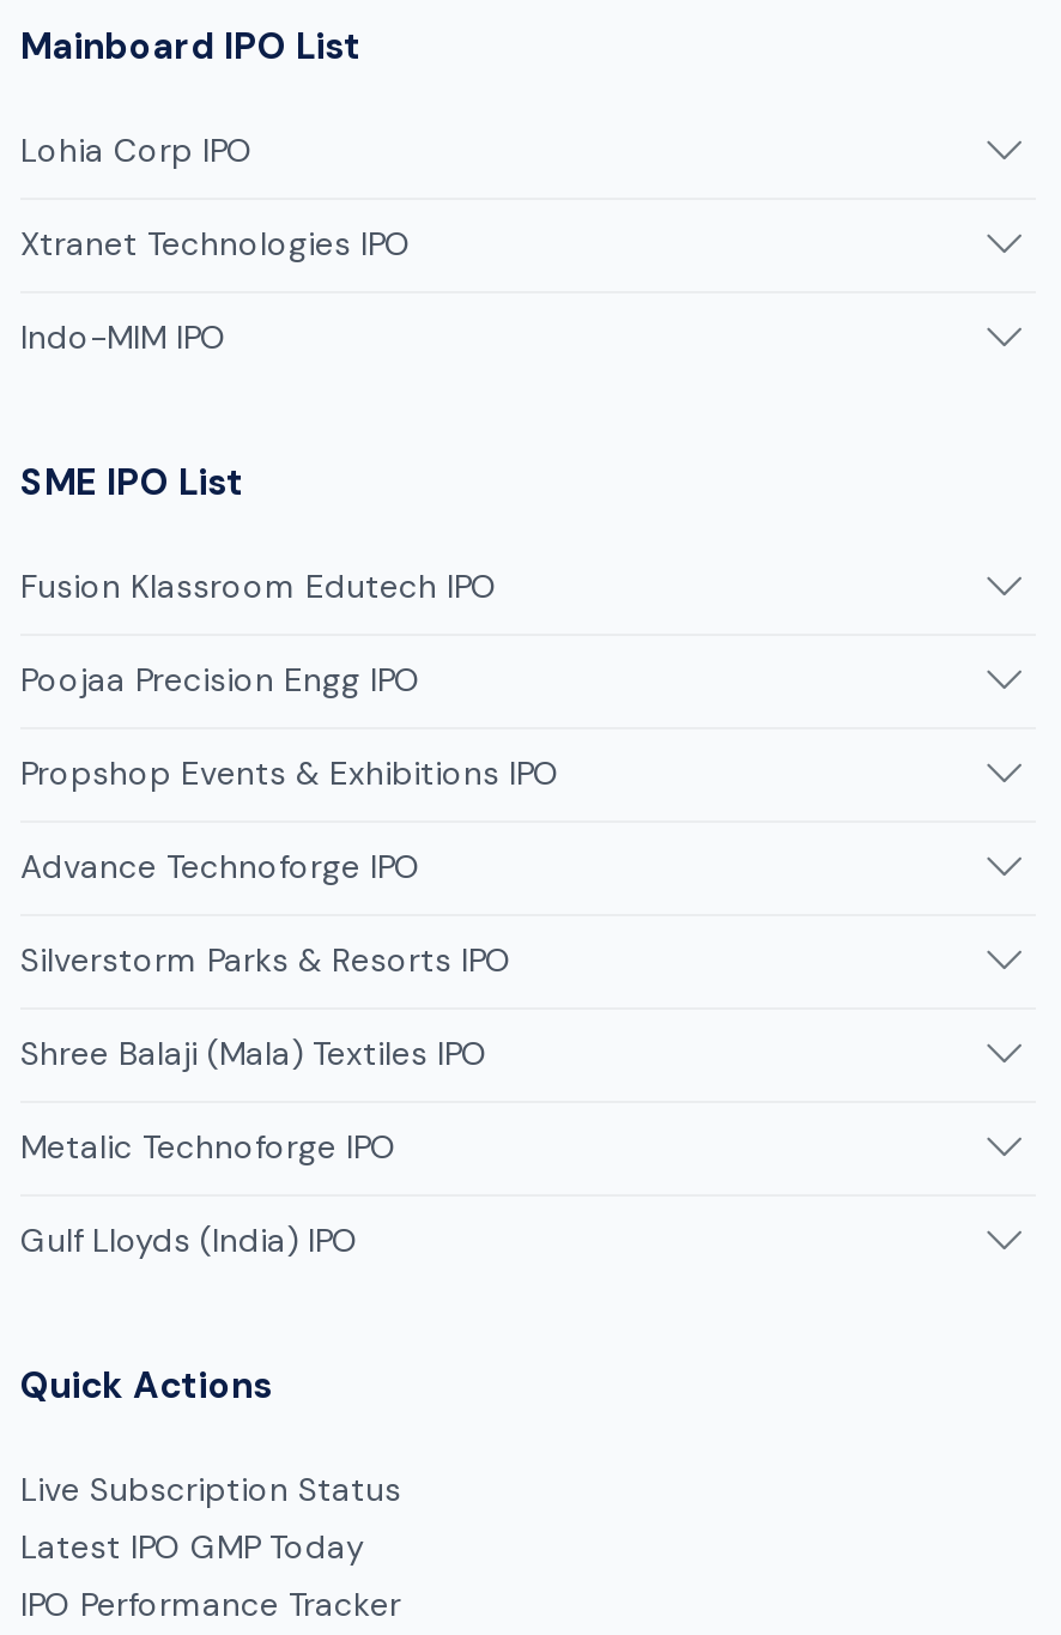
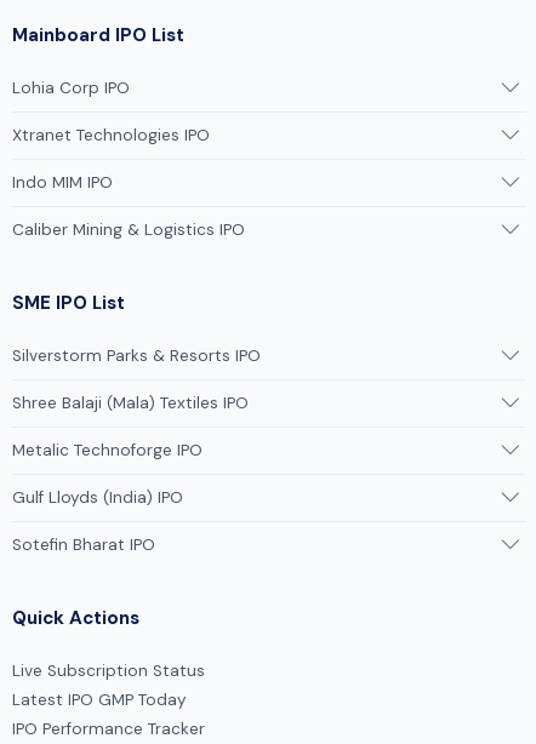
- Indo-MIM IPO
+ Indo MIM IPO
+ Caliber Mining & Logistics IPO

moved down: SME IPO List

- Fusion Klassroom Edutech IPO
- Poojaa Precision Engg IPO
- Propshop Events & Exhibitions IPO
- Advance Technoforge IPO

moved up: Silverstorm Parks & Resorts IPO | Shree Balaji (Mala) Textiles IPO | Metalic Technoforge IPO | Gulf Lloyds (India) IPO

+ Sotefin Bharat IPO
